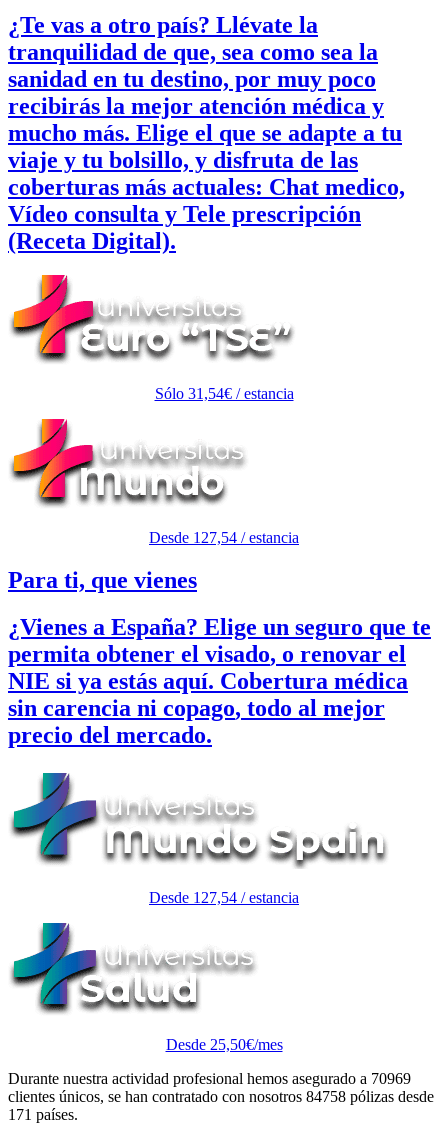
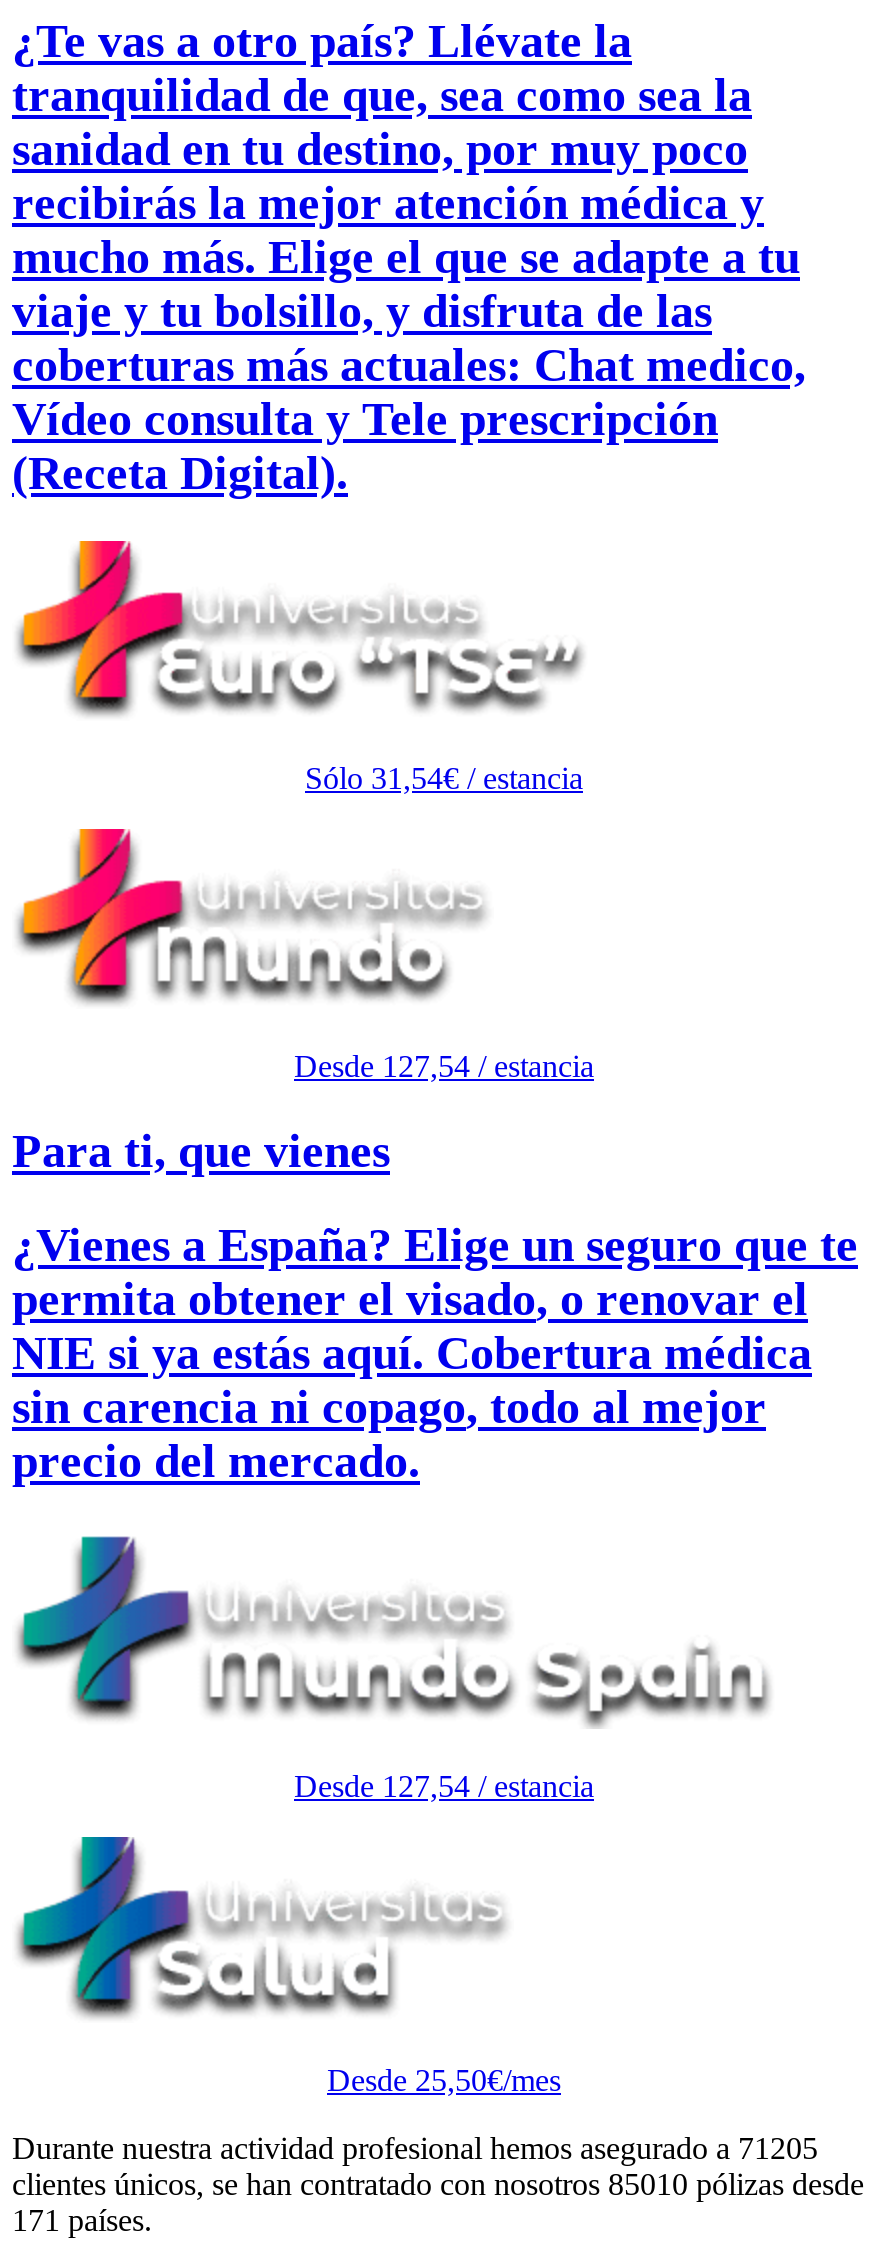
- Durante nuestra actividad profesional hemos asegurado a 70969
+ Durante nuestra actividad profesional hemos asegurado a 71205

- clientes únicos, se han contratado con nosotros 84758 pólizas desde
+ clientes únicos, se han contratado con nosotros 85010 pólizas desde
